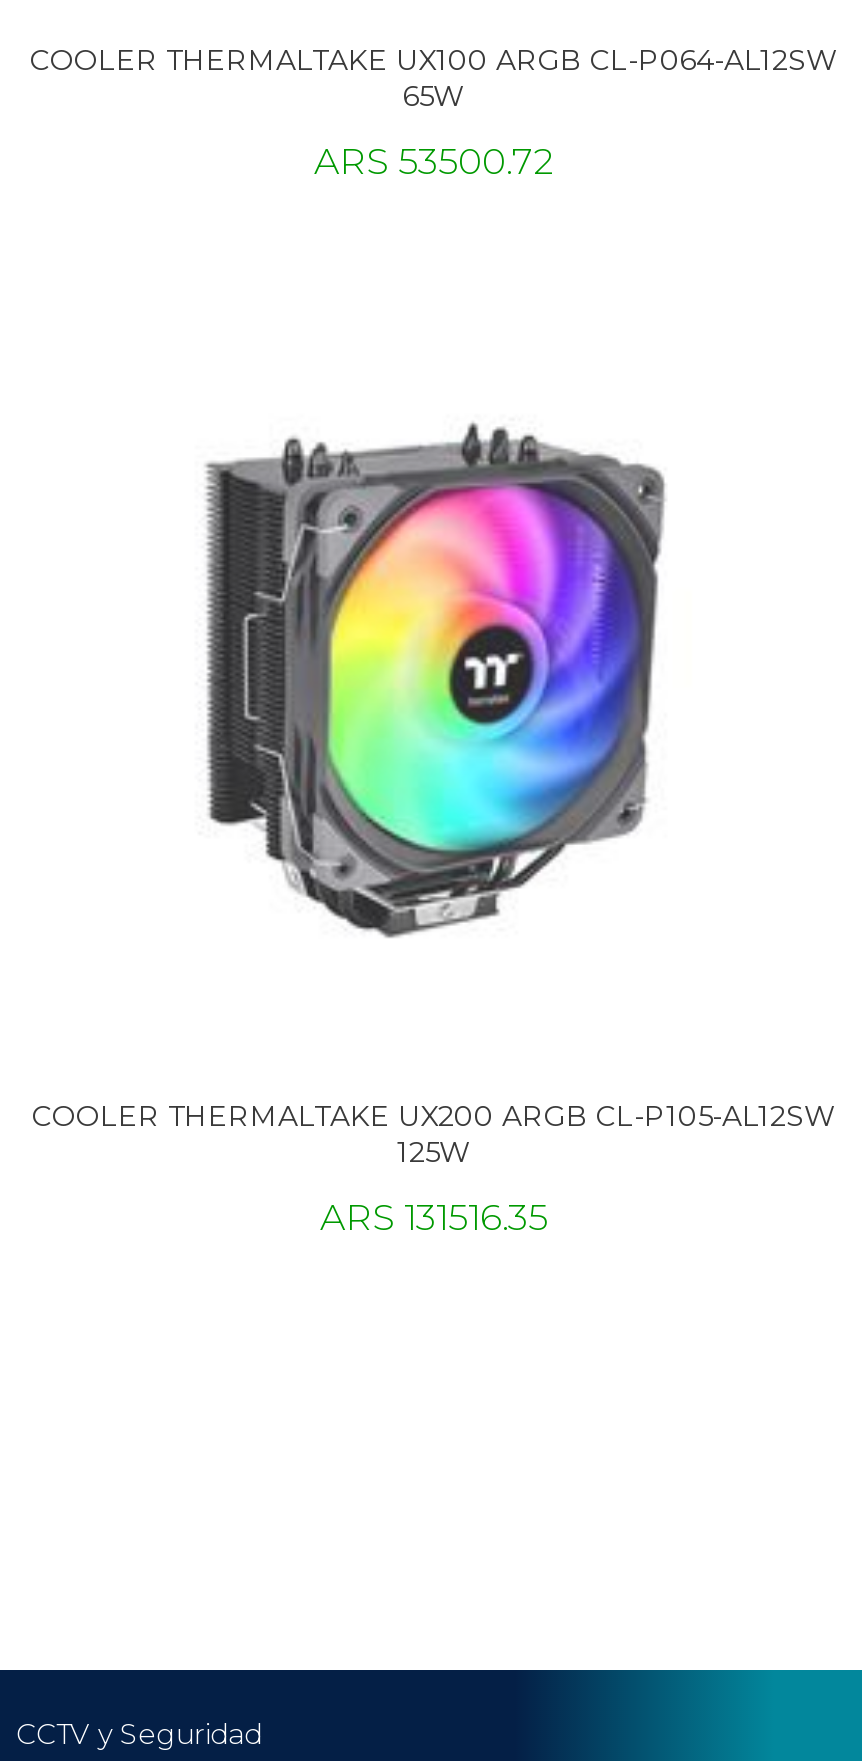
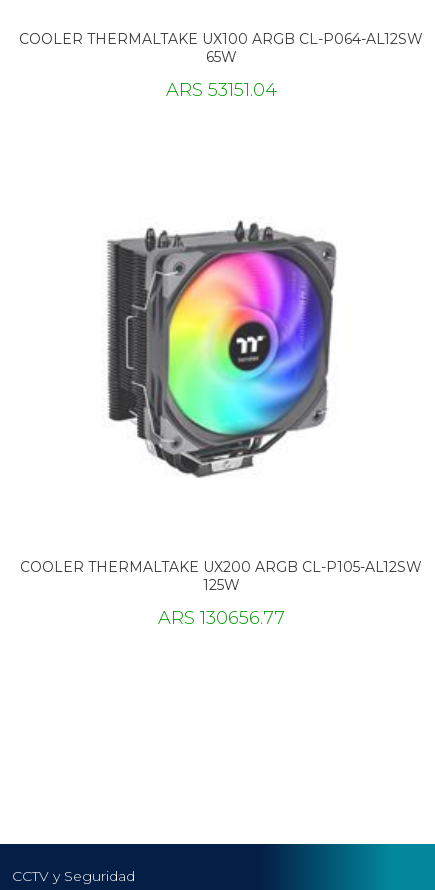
- ARS 53500.72
+ ARS 53151.04

- ARS 131516.35
+ ARS 130656.77
